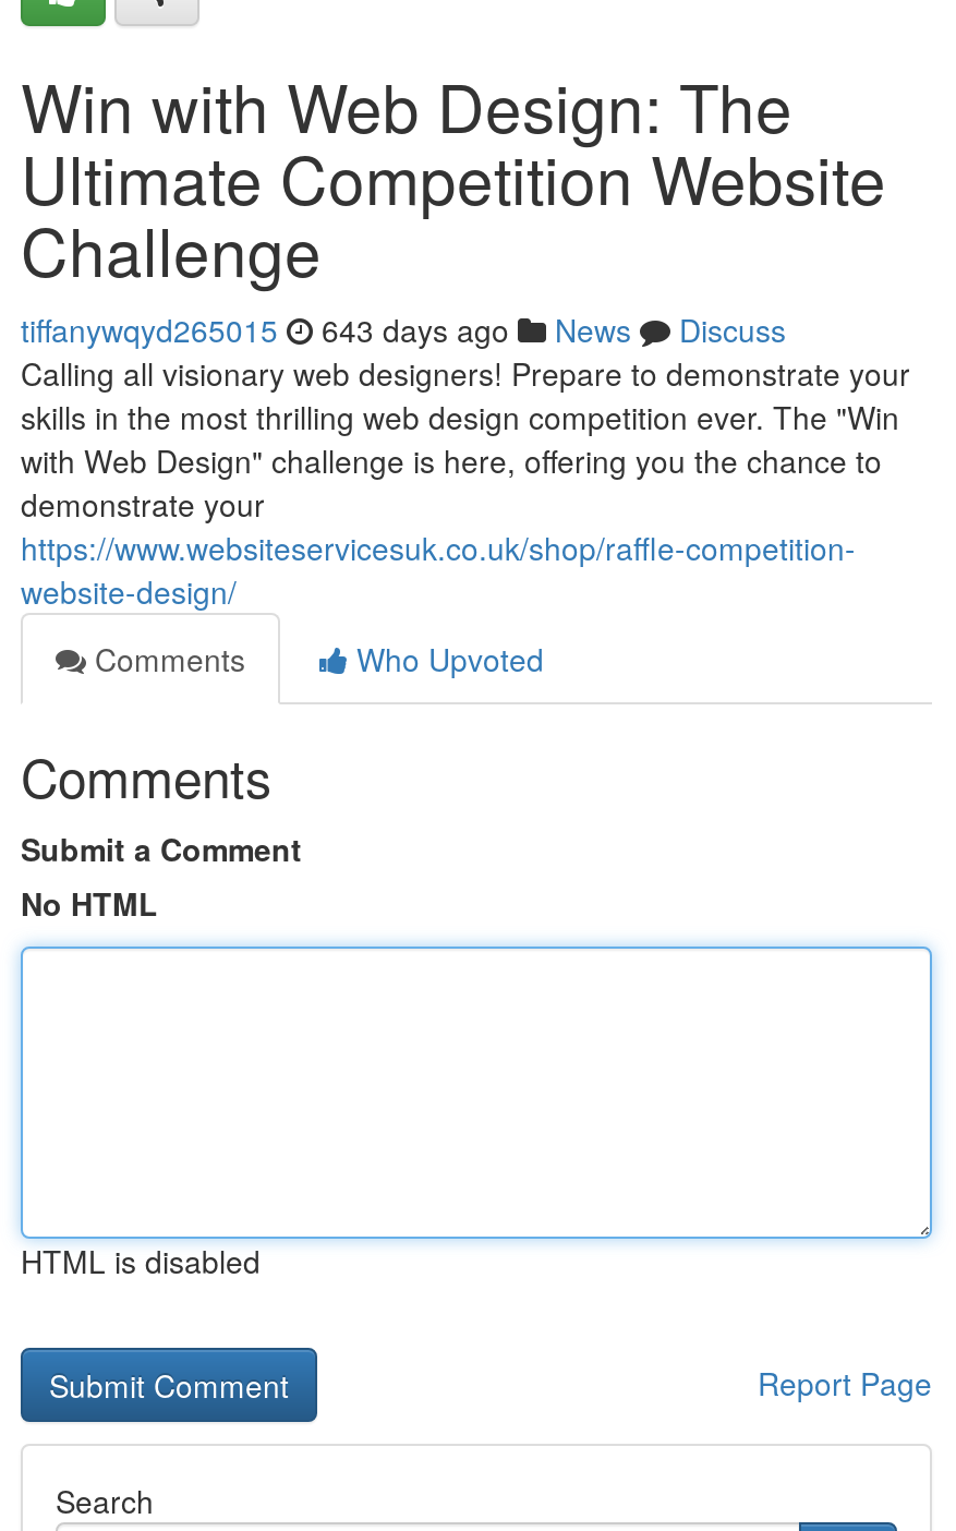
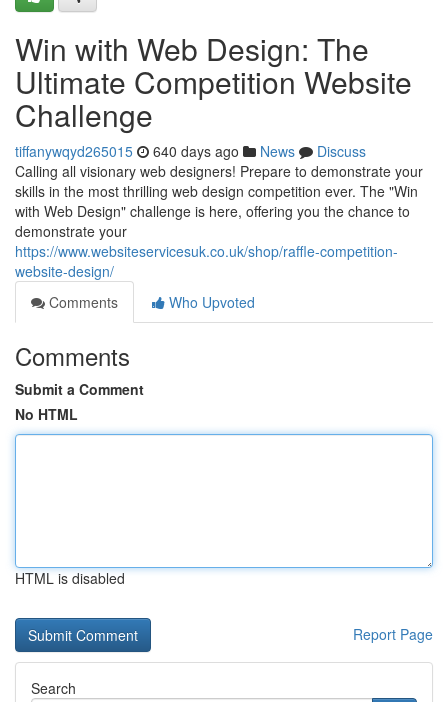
- tiffanywqyd265015 643 days ago News Discuss
+ tiffanywqyd265015 640 days ago News Discuss
